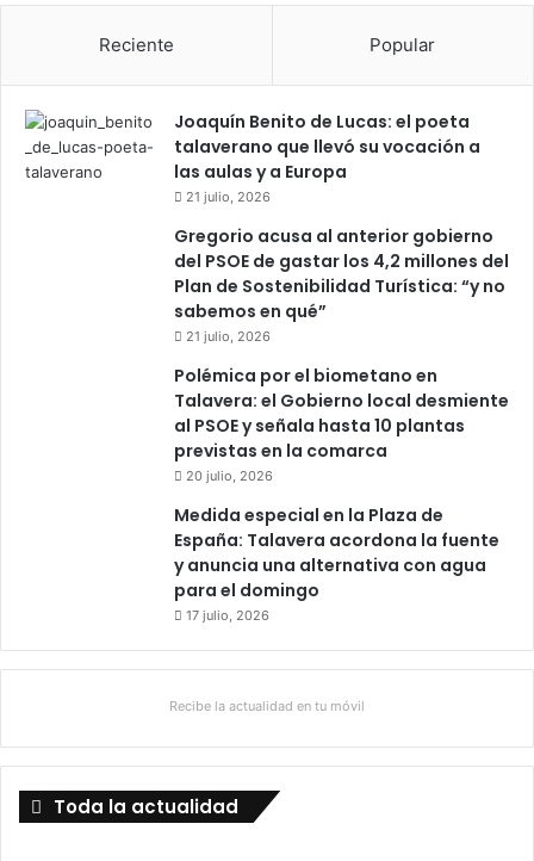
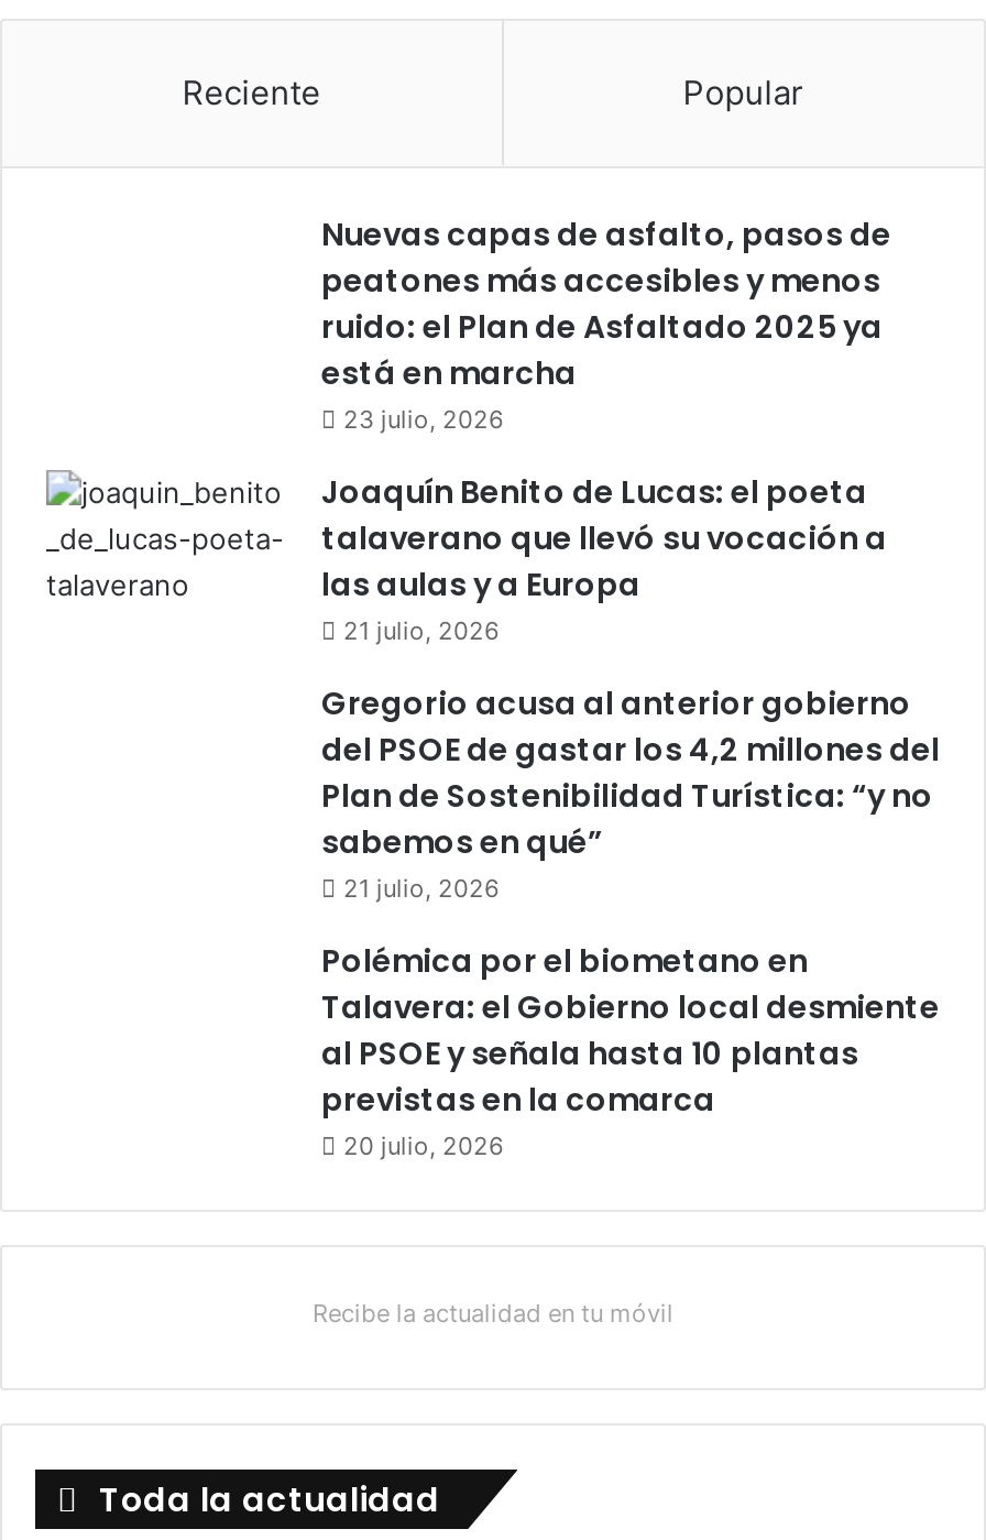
+ Nuevas capas de asfalto, pasos de
+ peatones más accesibles y menos
+ ruido: el Plan de Asfaltado 2025 ya
+ está en marcha
+ 23 julio, 2026

moved down: Joaquín Benito de Lucas: el poeta | talaverano que llevó su vocación a | las aulas y a Europa | ... | previstas en la comarca | 20 julio, 2026

- Medida especial en la Plaza de
- España: Talavera acordona la fuente
- y anuncia una alternativa con agua
- para el domingo
- 17 julio, 2026
